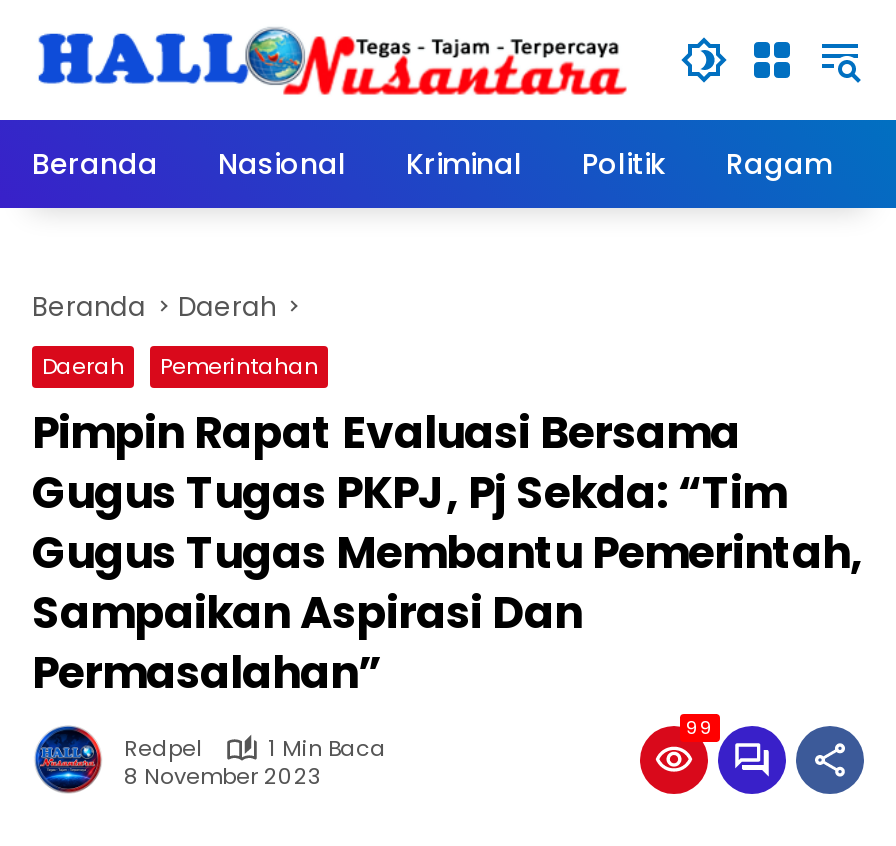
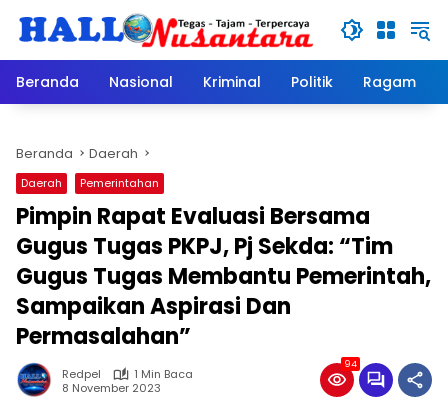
- 99
+ 94
